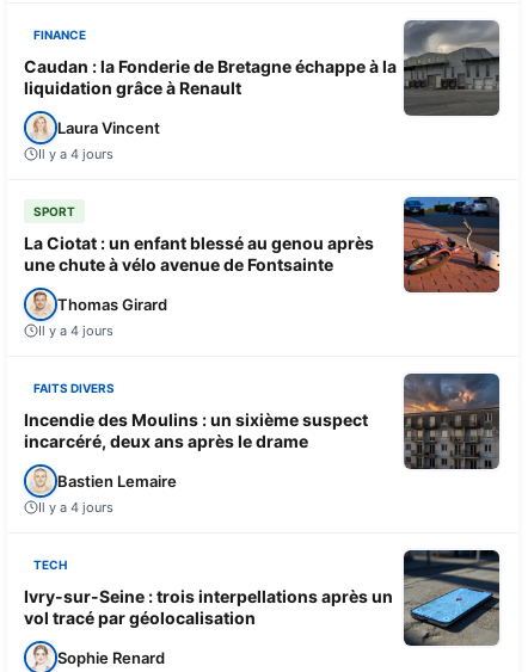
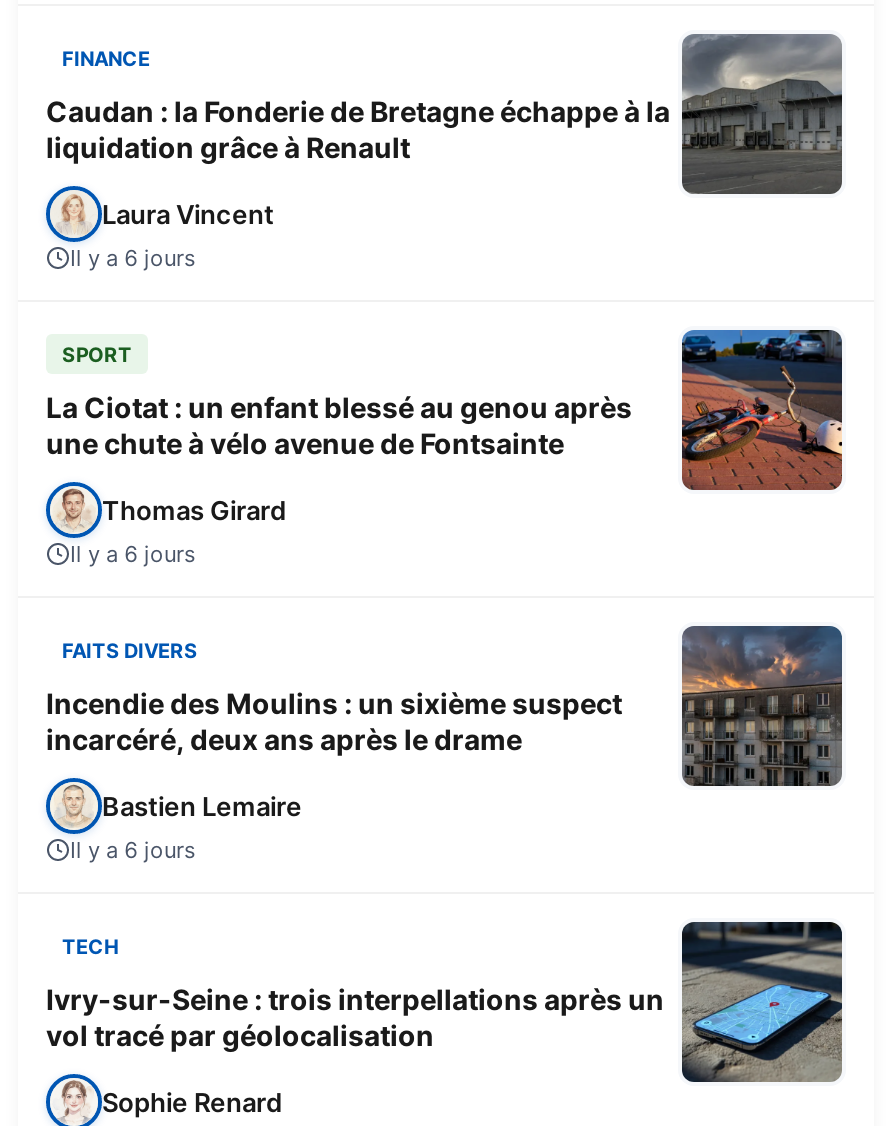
- Il y a 4 jours
+ Il y a 6 jours

- Il y a 4 jours
+ Il y a 6 jours

- Il y a 4 jours
+ Il y a 6 jours
